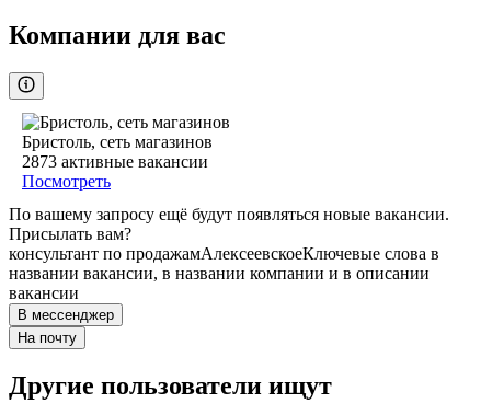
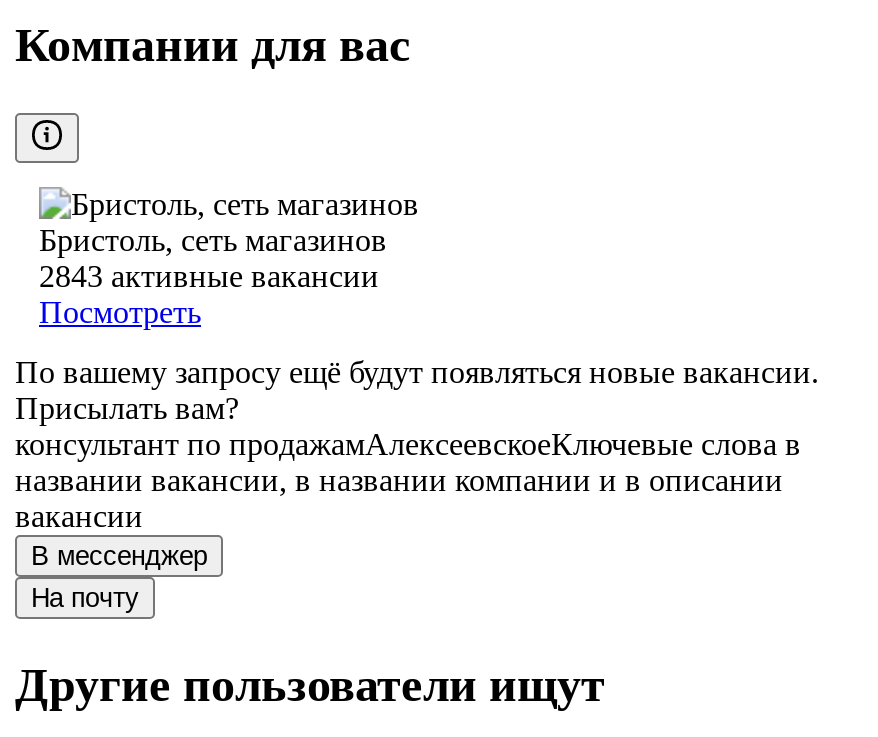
- 2873 активные вакансии
+ 2843 активные вакансии
